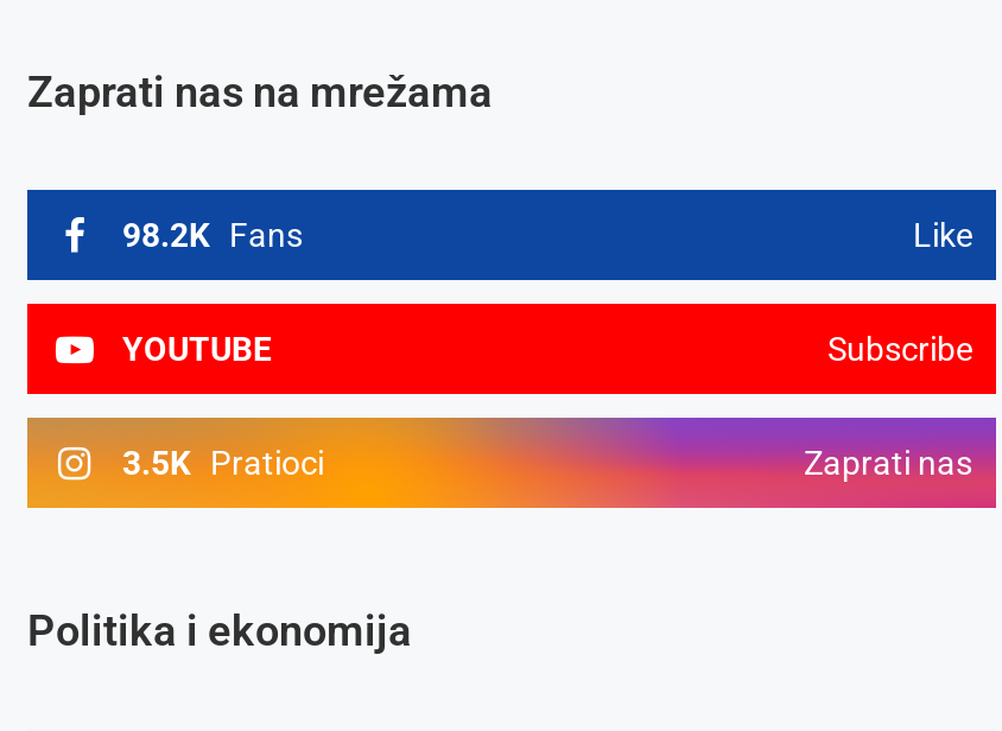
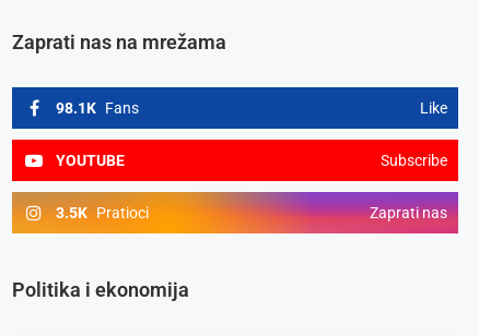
- 98.2K Fans
+ 98.1K Fans
